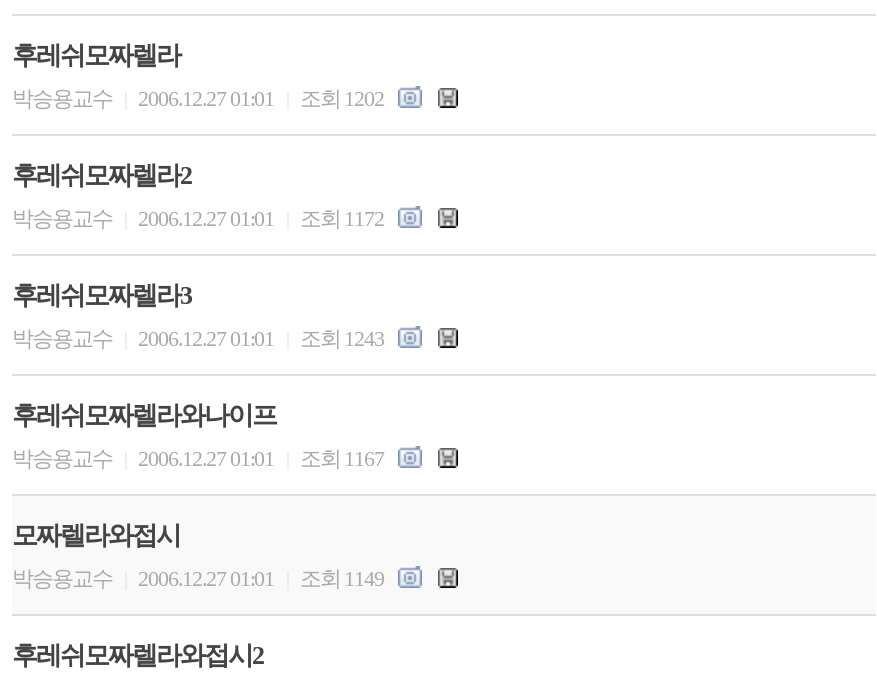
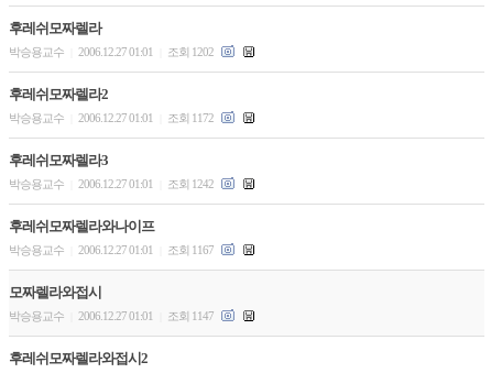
- 박승용교수 2006.12.27 01:01 조회 1243
+ 박승용교수 2006.12.27 01:01 조회 1242

- 박승용교수 2006.12.27 01:01 조회 1149
+ 박승용교수 2006.12.27 01:01 조회 1147
